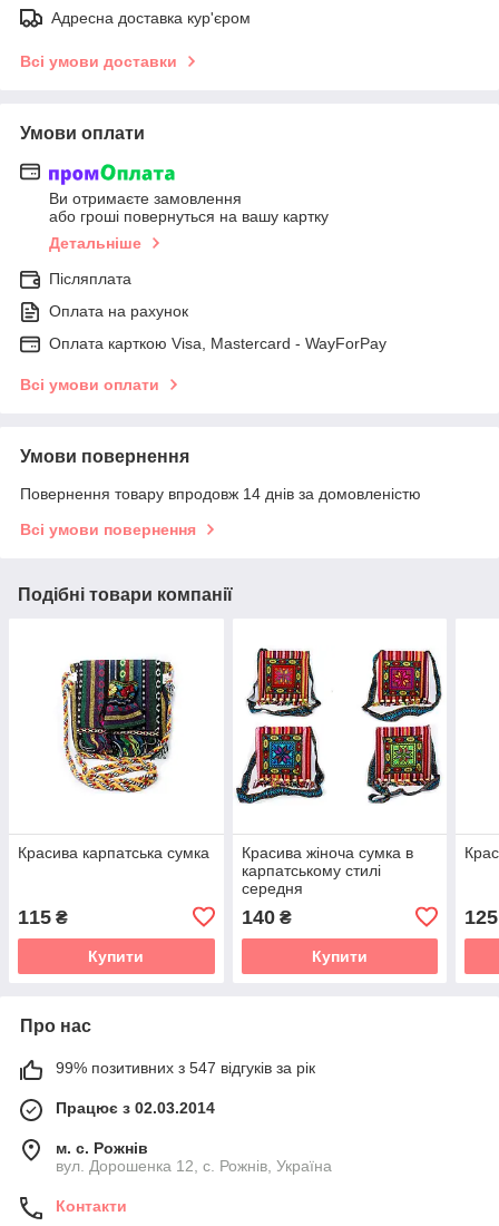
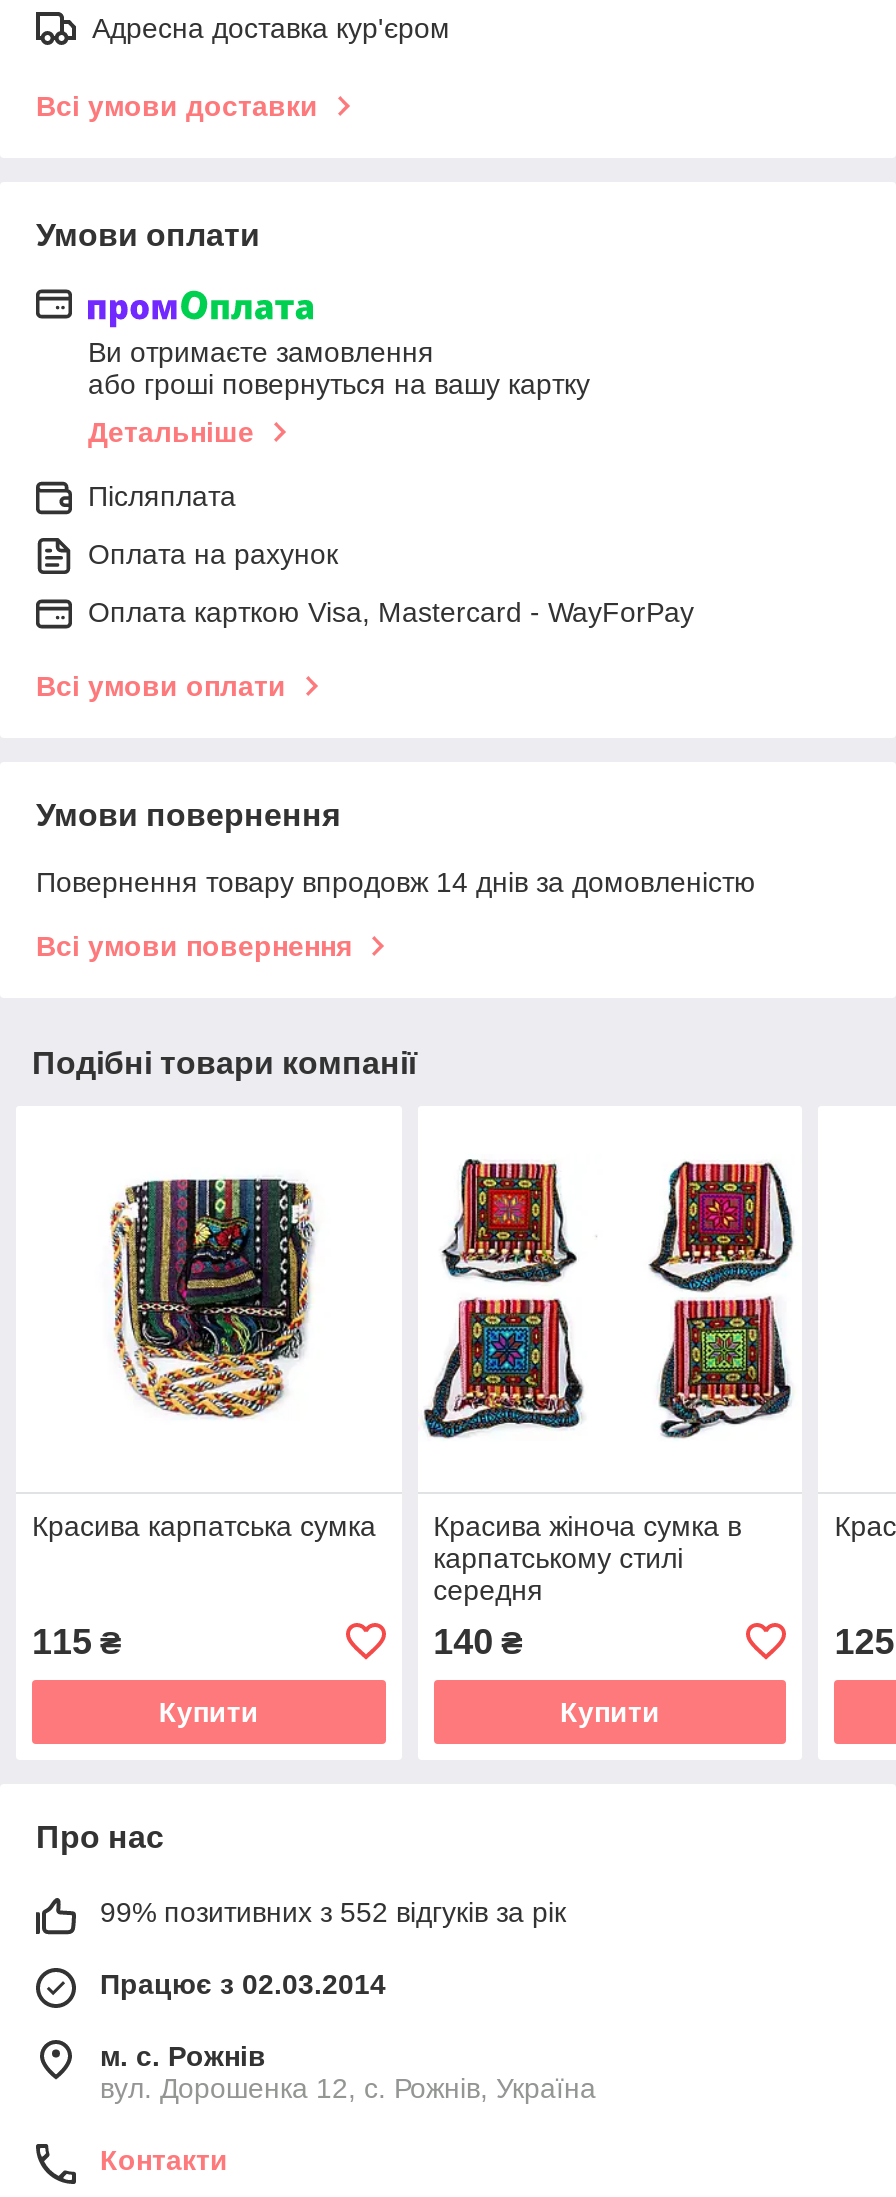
- 99% позитивних з 547 відгуків за рік
+ 99% позитивних з 552 відгуків за рік
